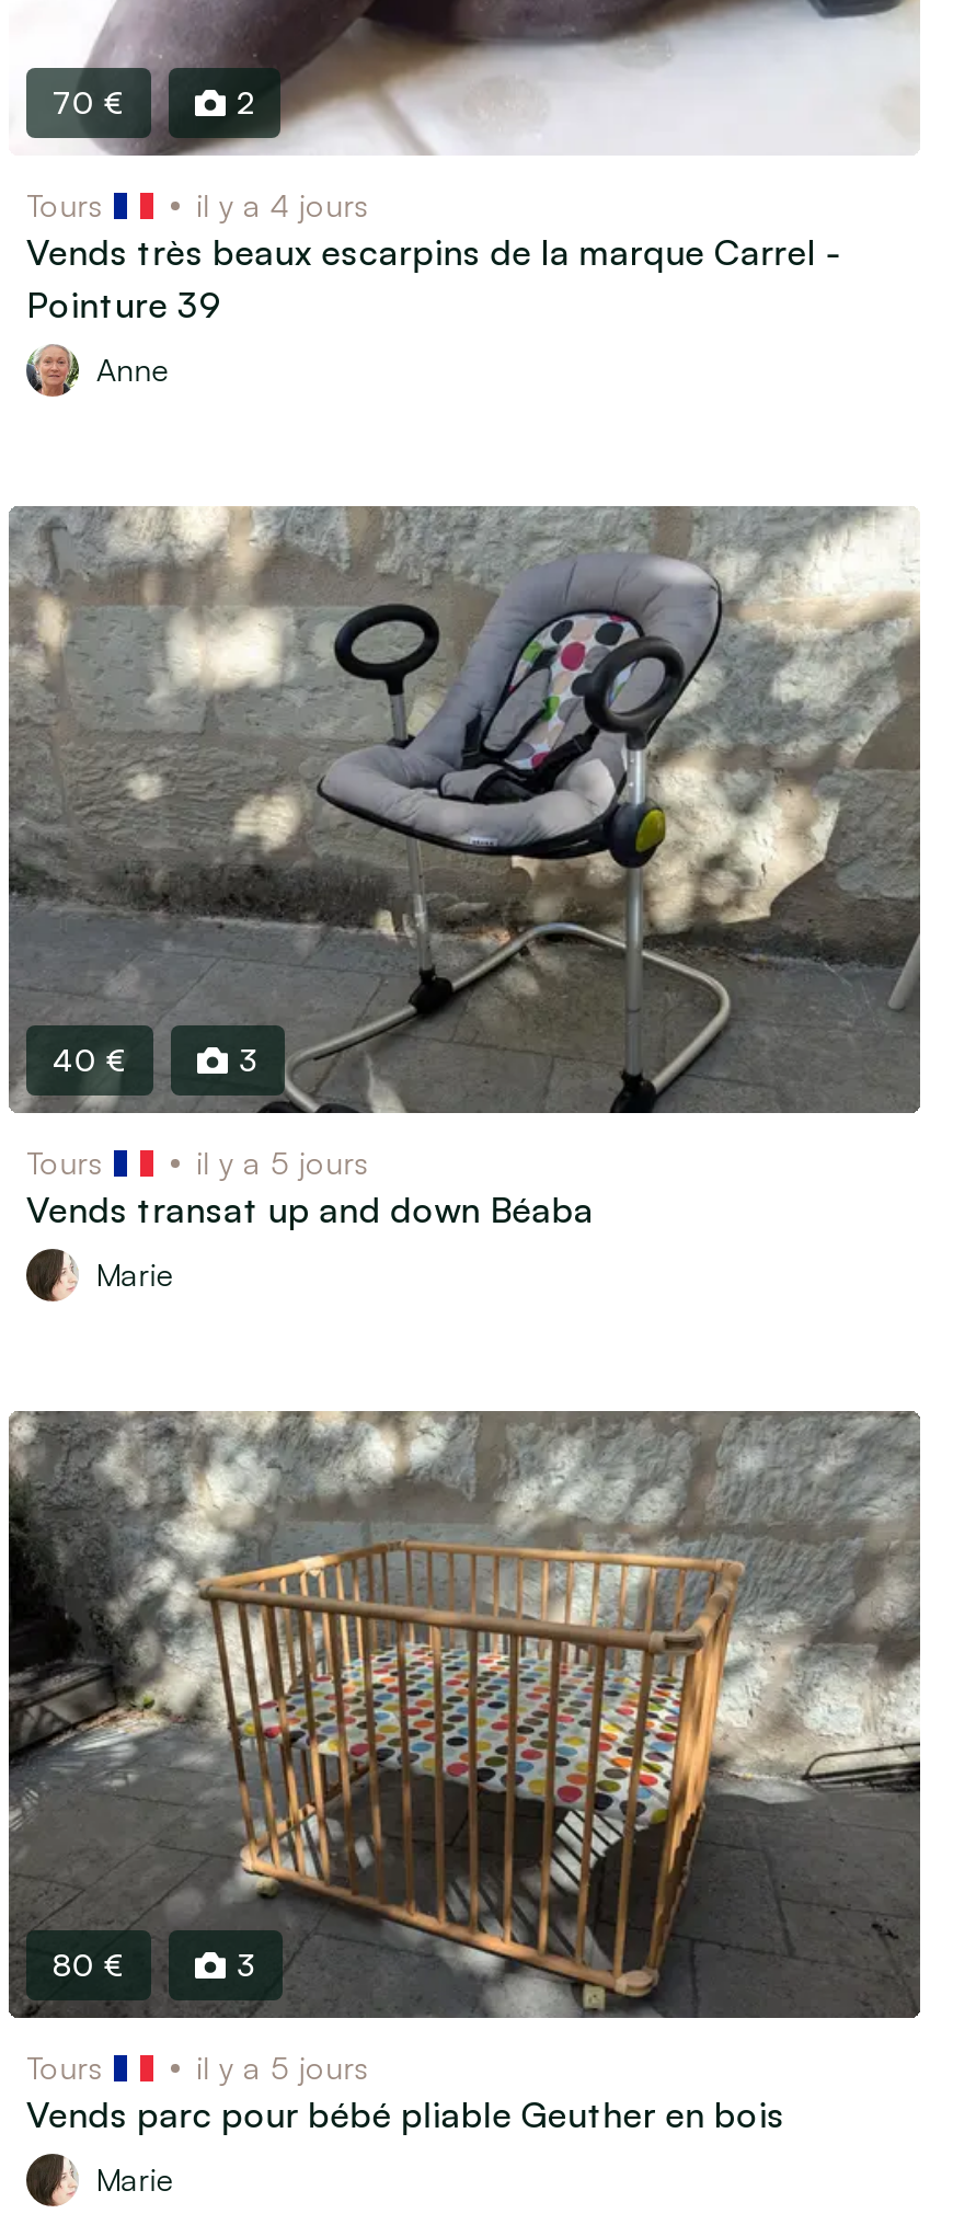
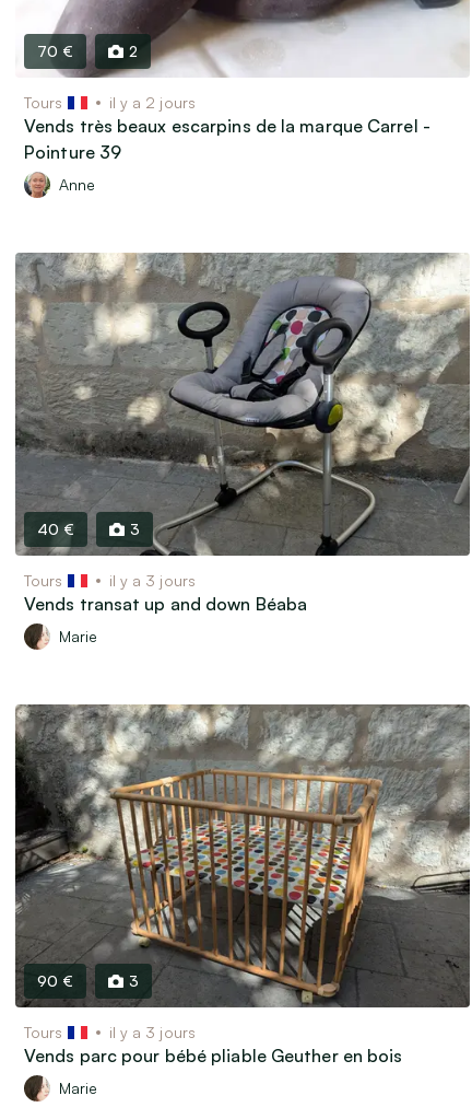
- il y a 4 jours
+ il y a 2 jours

- il y a 5 jours
+ il y a 3 jours

- 80 €
+ 90 €

- il y a 5 jours
+ il y a 3 jours
